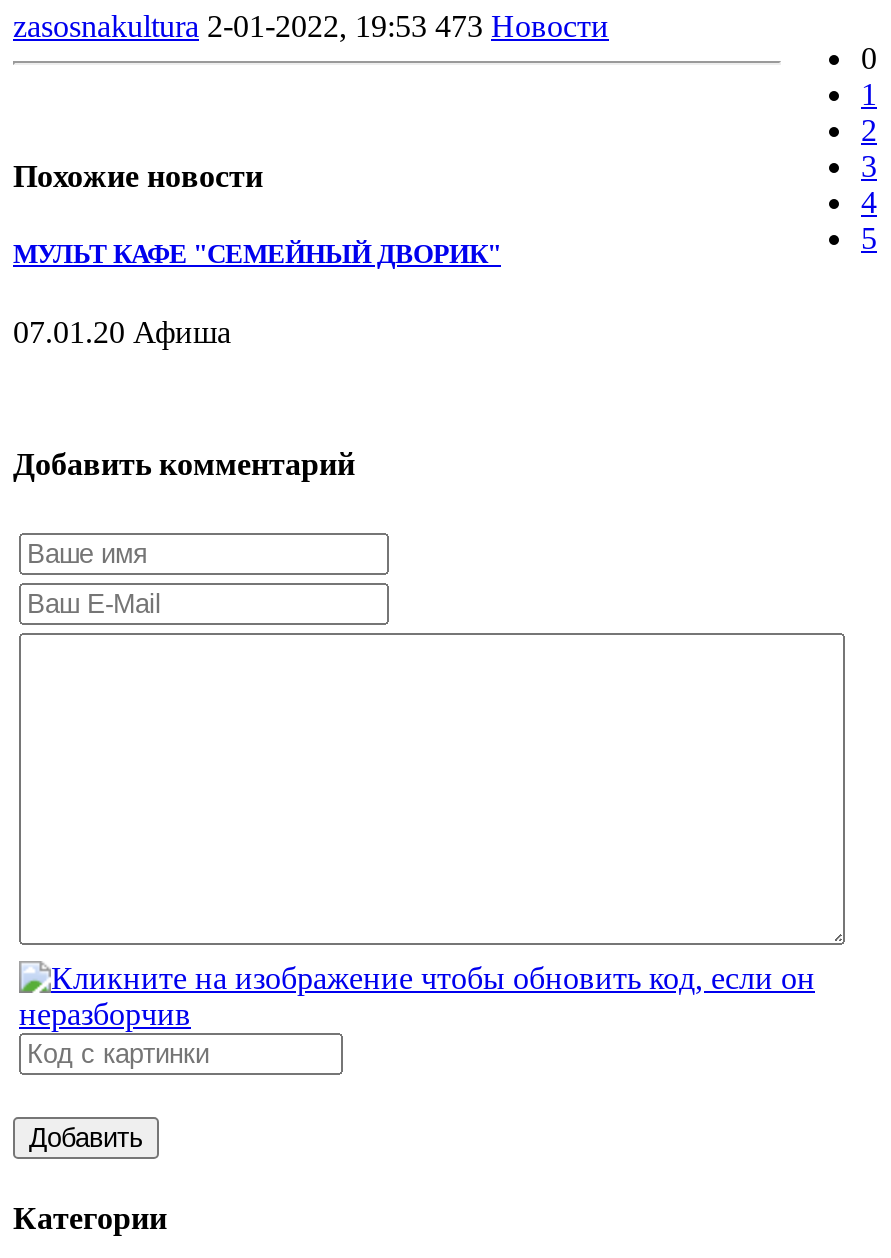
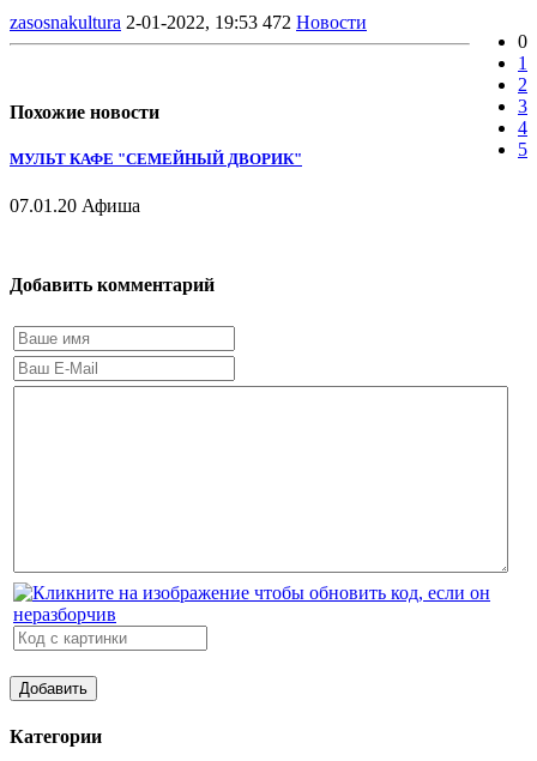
- zasosnakultura 2-01-2022, 19:53 473 Новости
+ zasosnakultura 2-01-2022, 19:53 472 Новости
